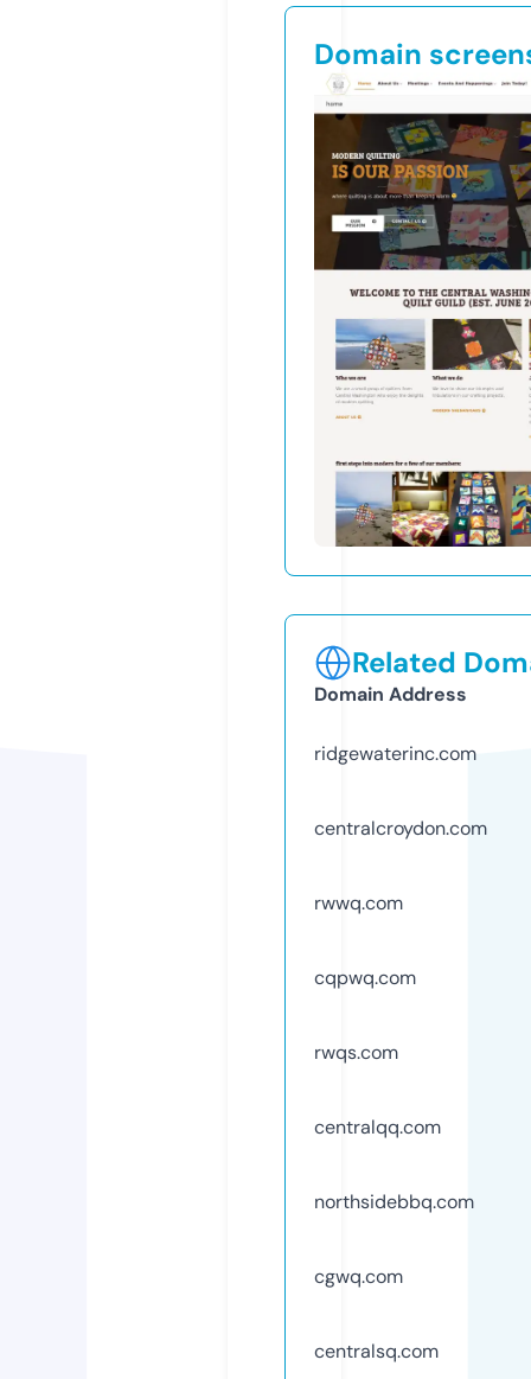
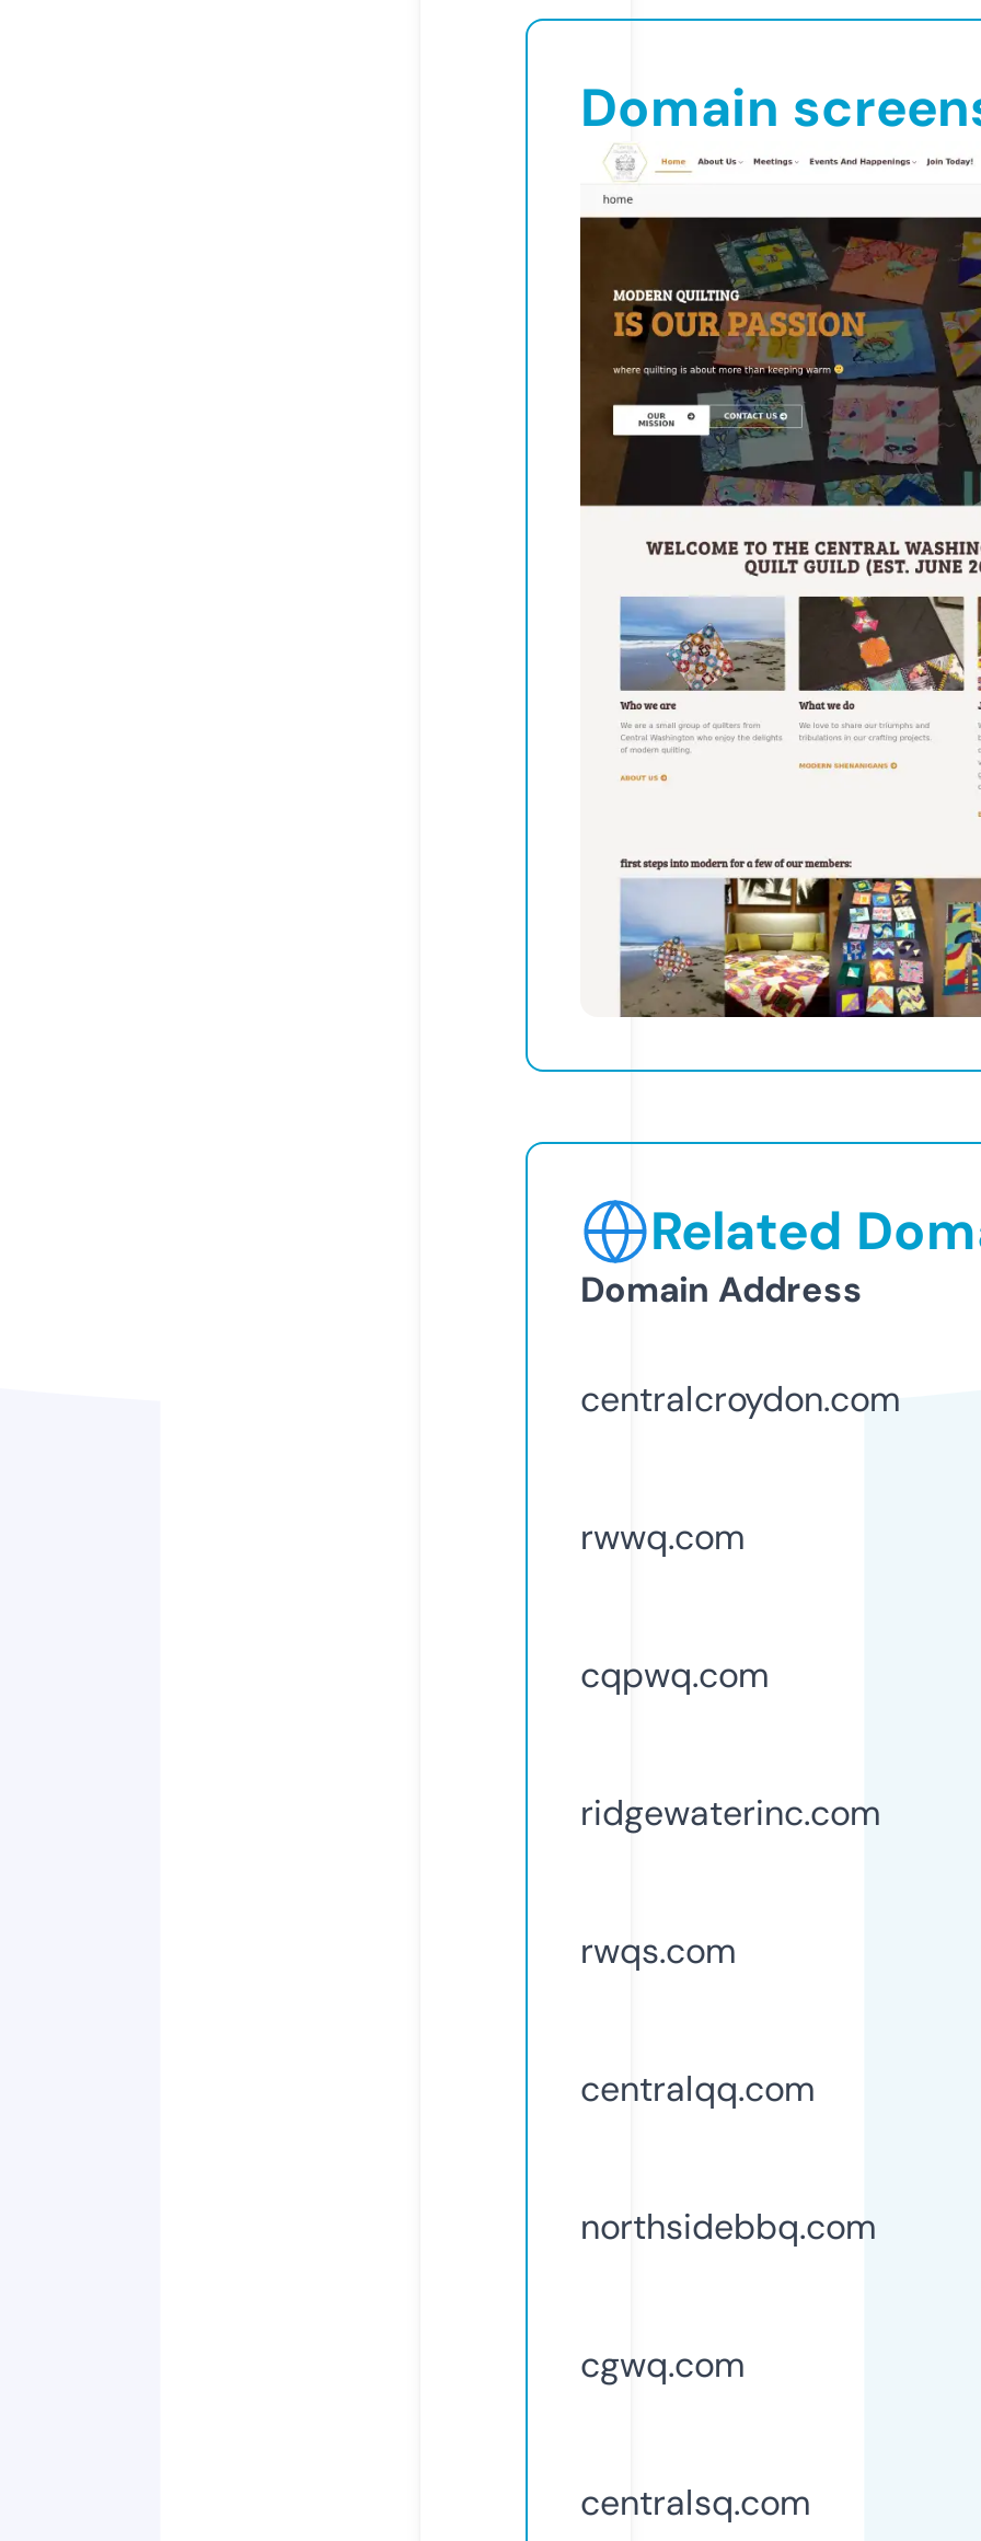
moved down: ridgewaterinc.com

moved up: centralcroydon.com | rwwq.com | cqpwq.com
